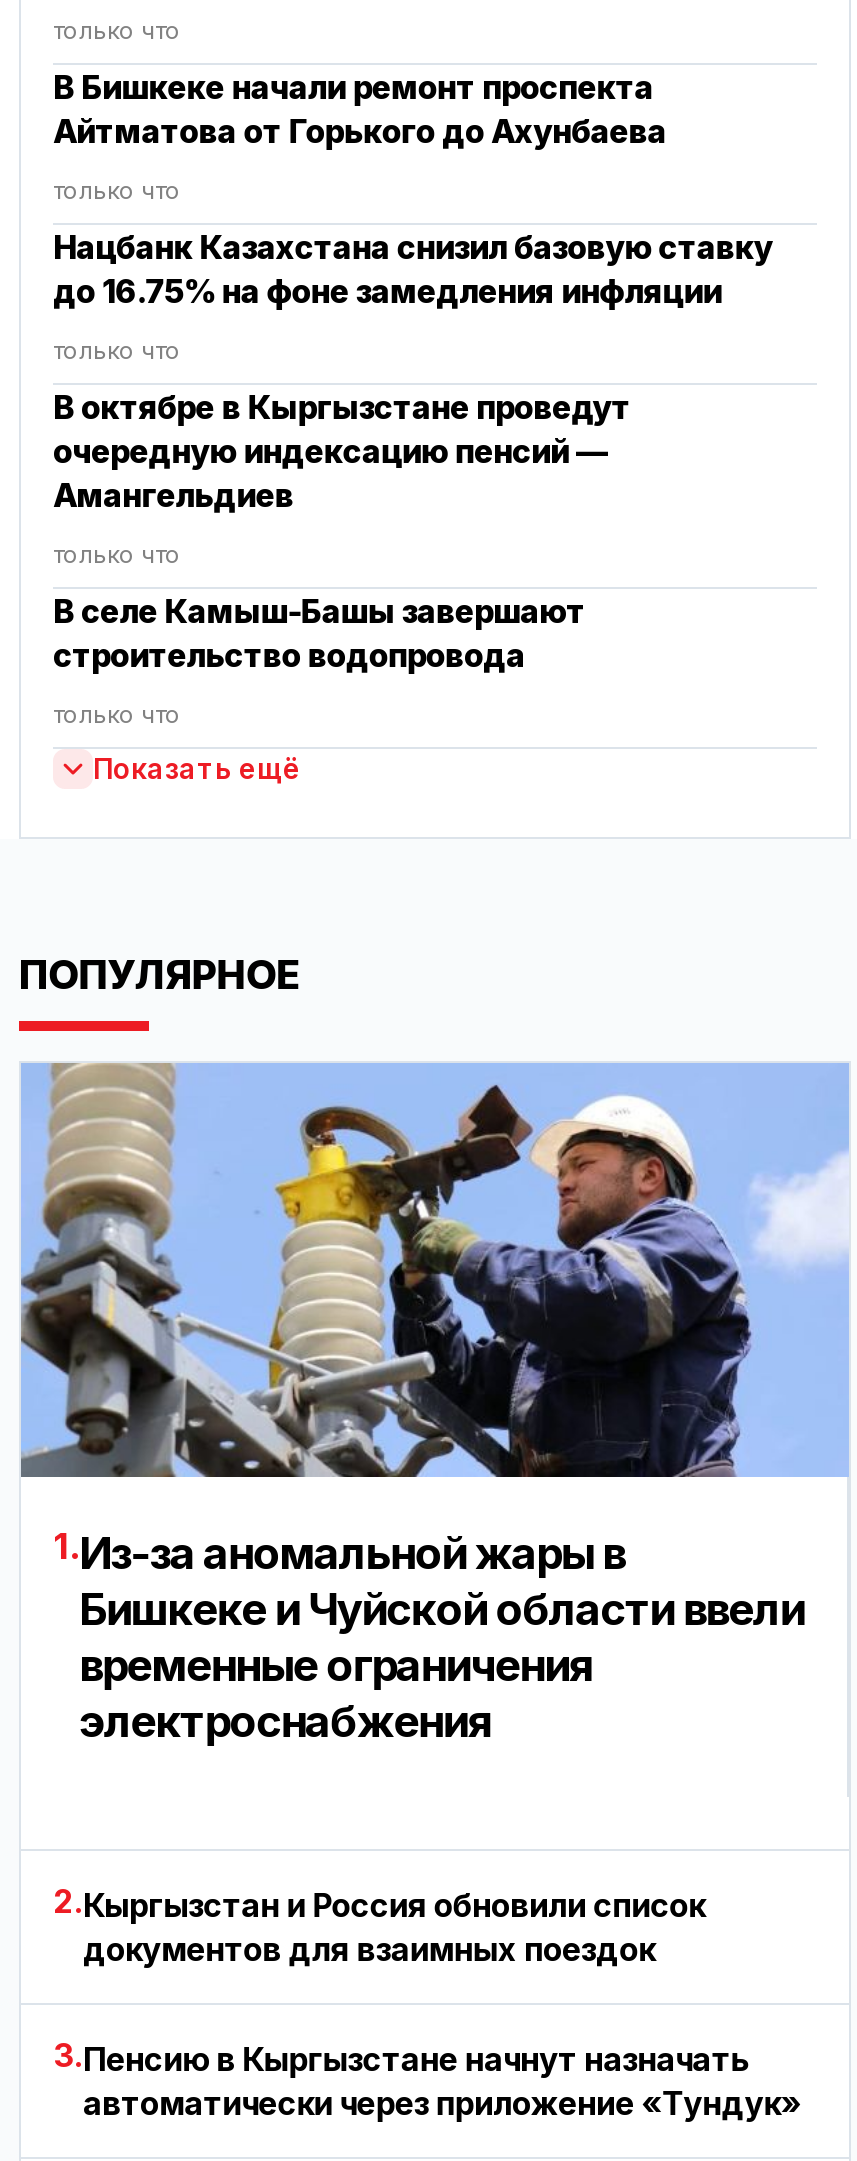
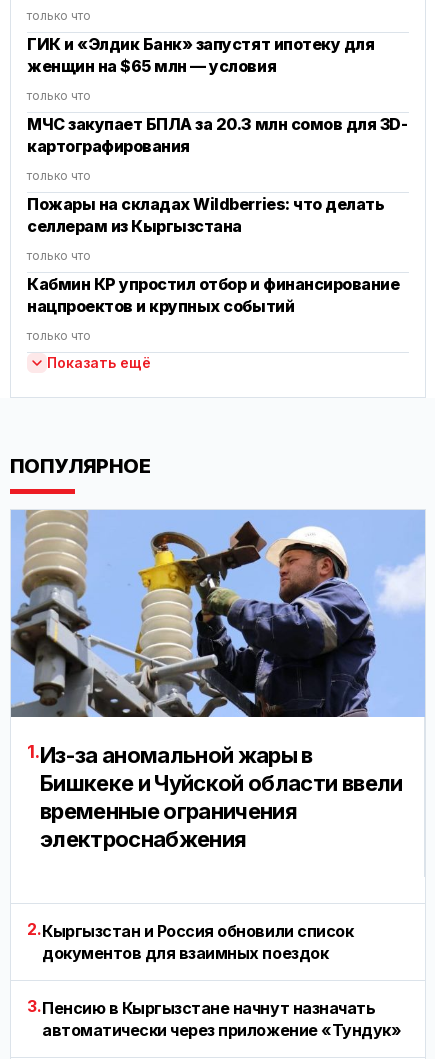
- В Бишкеке начали ремонт проспекта
- Айтматова от Горького до Ахунбаева
+ ГИК и «Элдик Банк» запустят ипотеку для
+ женщин на $65 млн — условия

- Нацбанк Казахстана снизил базовую ставку
- до 16.75% на фоне замедления инфляции
+ МЧС закупает БПЛА за 20.3 млн сомов для 3D-
+ картографирования

- В октябре в Кыргызстане проведут
- очередную индексацию пенсий —
- Амангельдиев
+ Пожары на складах Wildberries: что делать
+ селлерам из Кыргызстана

- В селе Камыш-Башы завершают
- строительство водопровода
+ Кабмин КР упростил отбор и финансирование
+ нацпроектов и крупных событий
